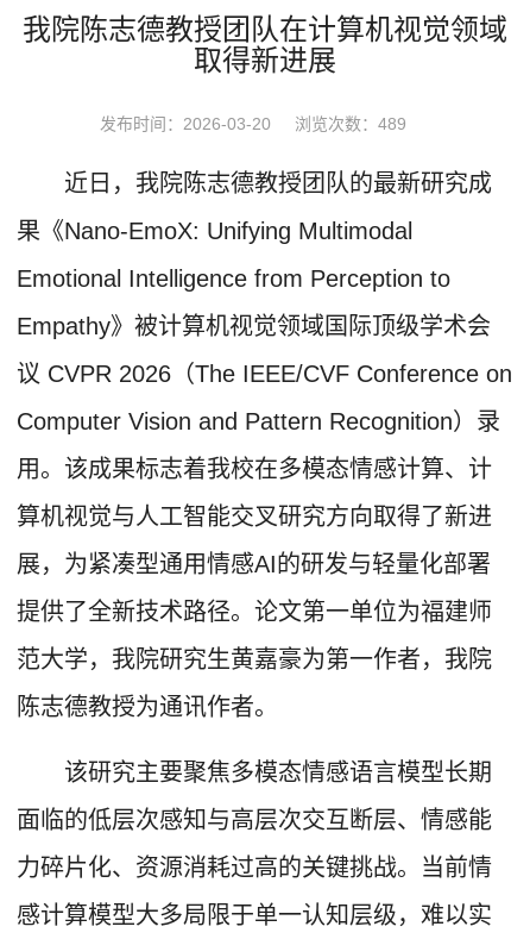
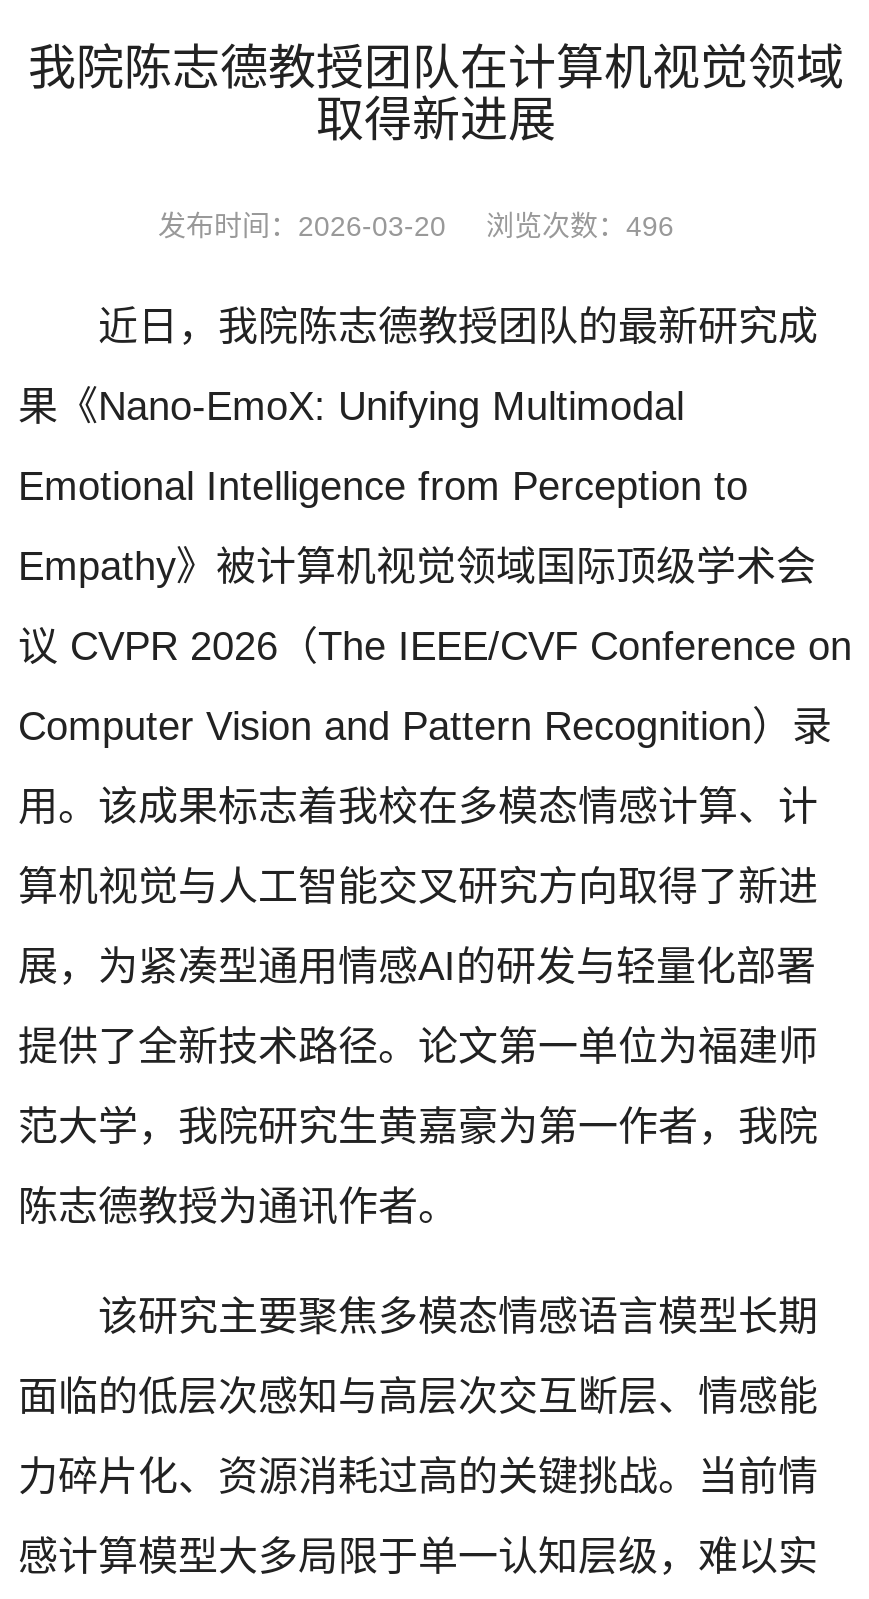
- 发布时间：2026-03-20 浏览次数：489
+ 发布时间：2026-03-20 浏览次数：496
